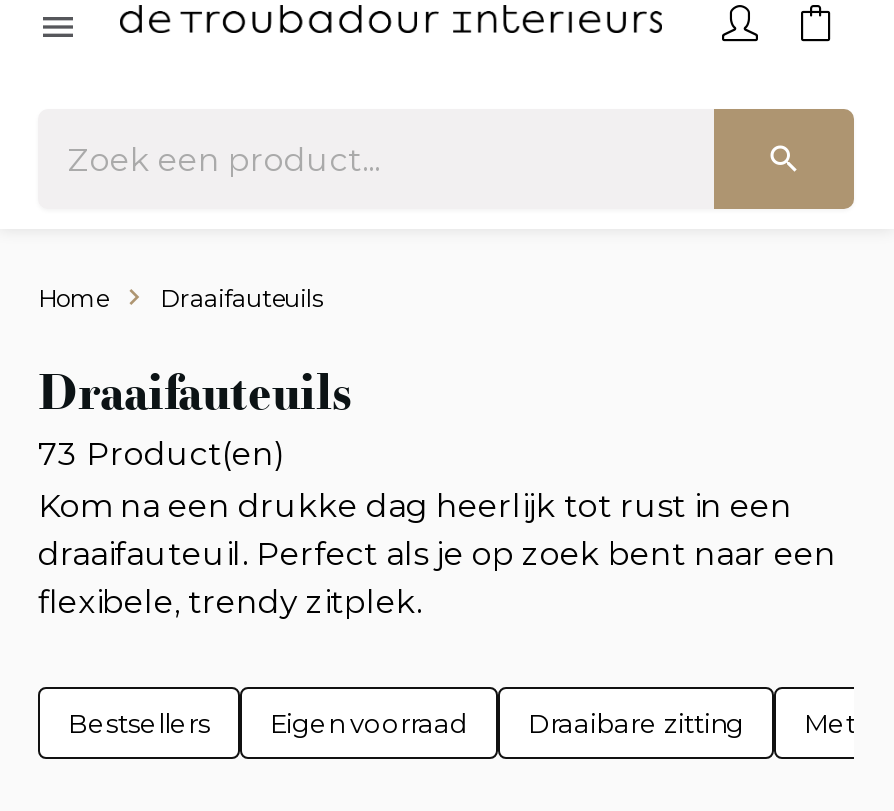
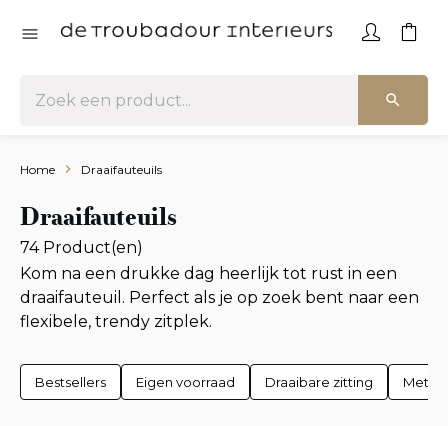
- 73 Product(en)
+ 74 Product(en)
